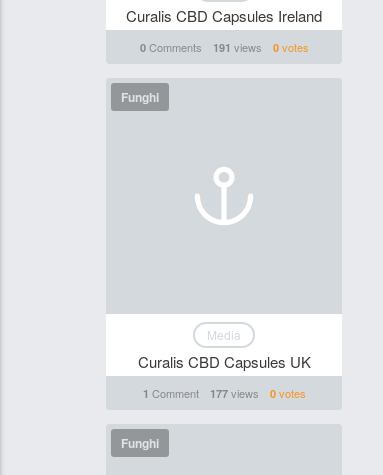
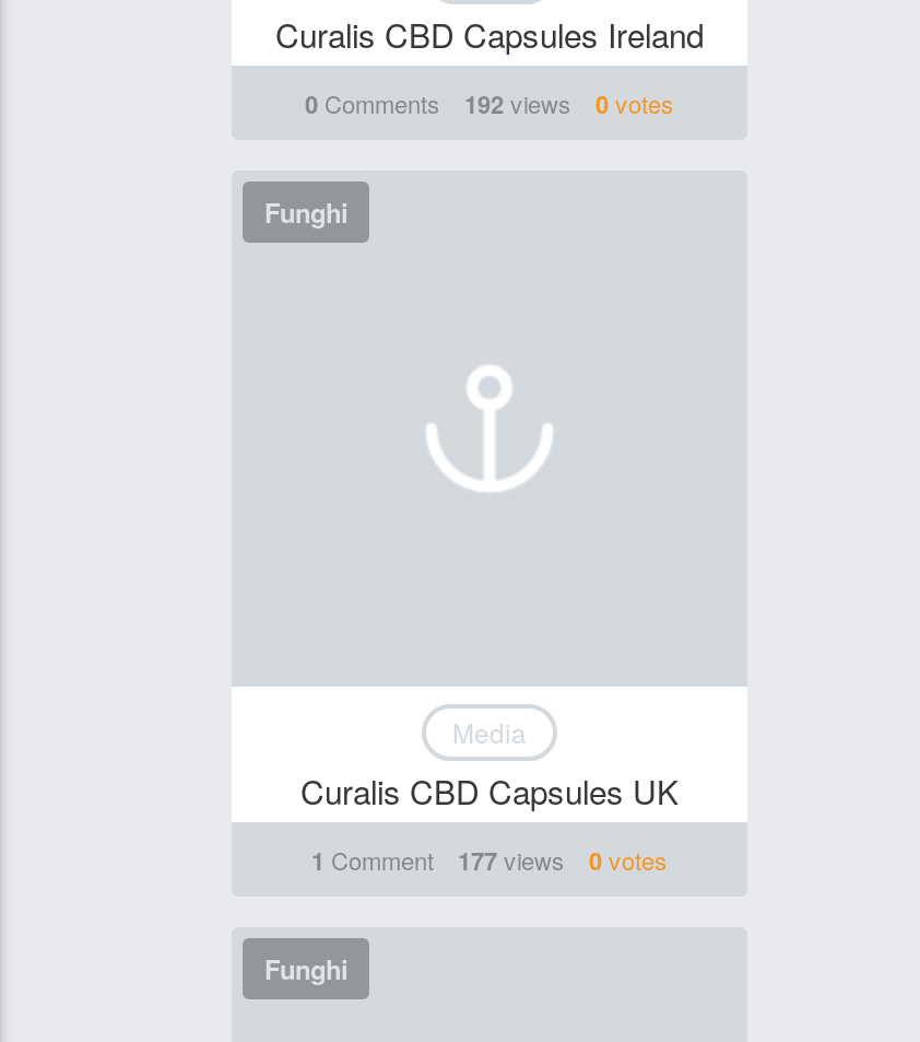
- 0 Comments 191 views 0 votes
+ 0 Comments 192 views 0 votes
